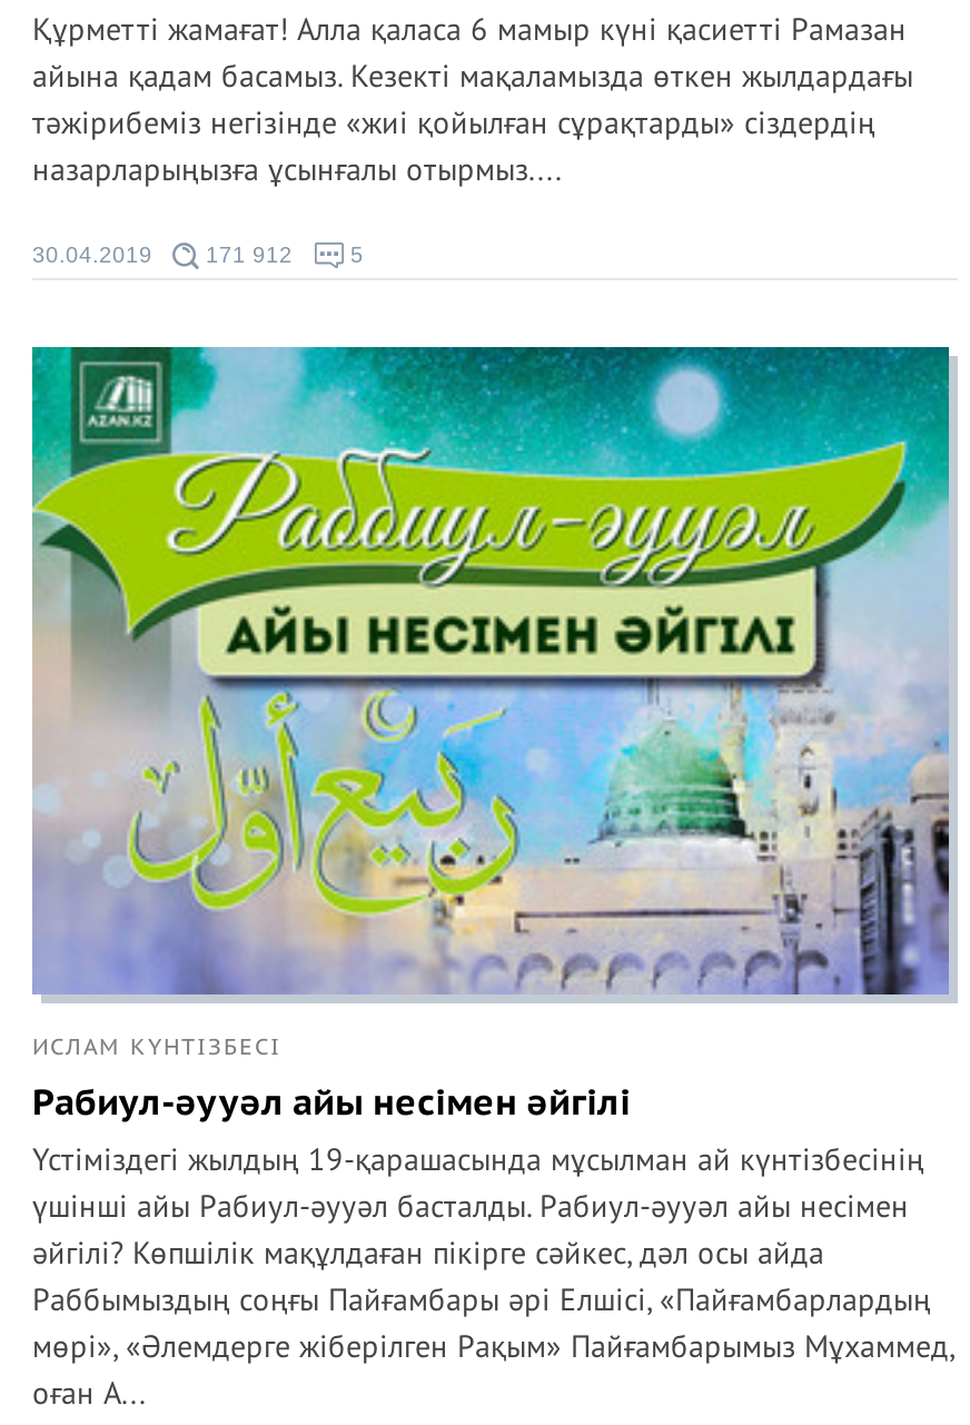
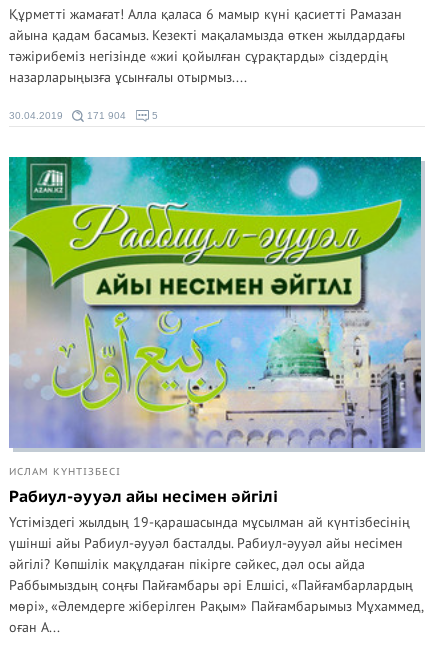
- 30.04.2019 171 912
+ 30.04.2019 171 904
